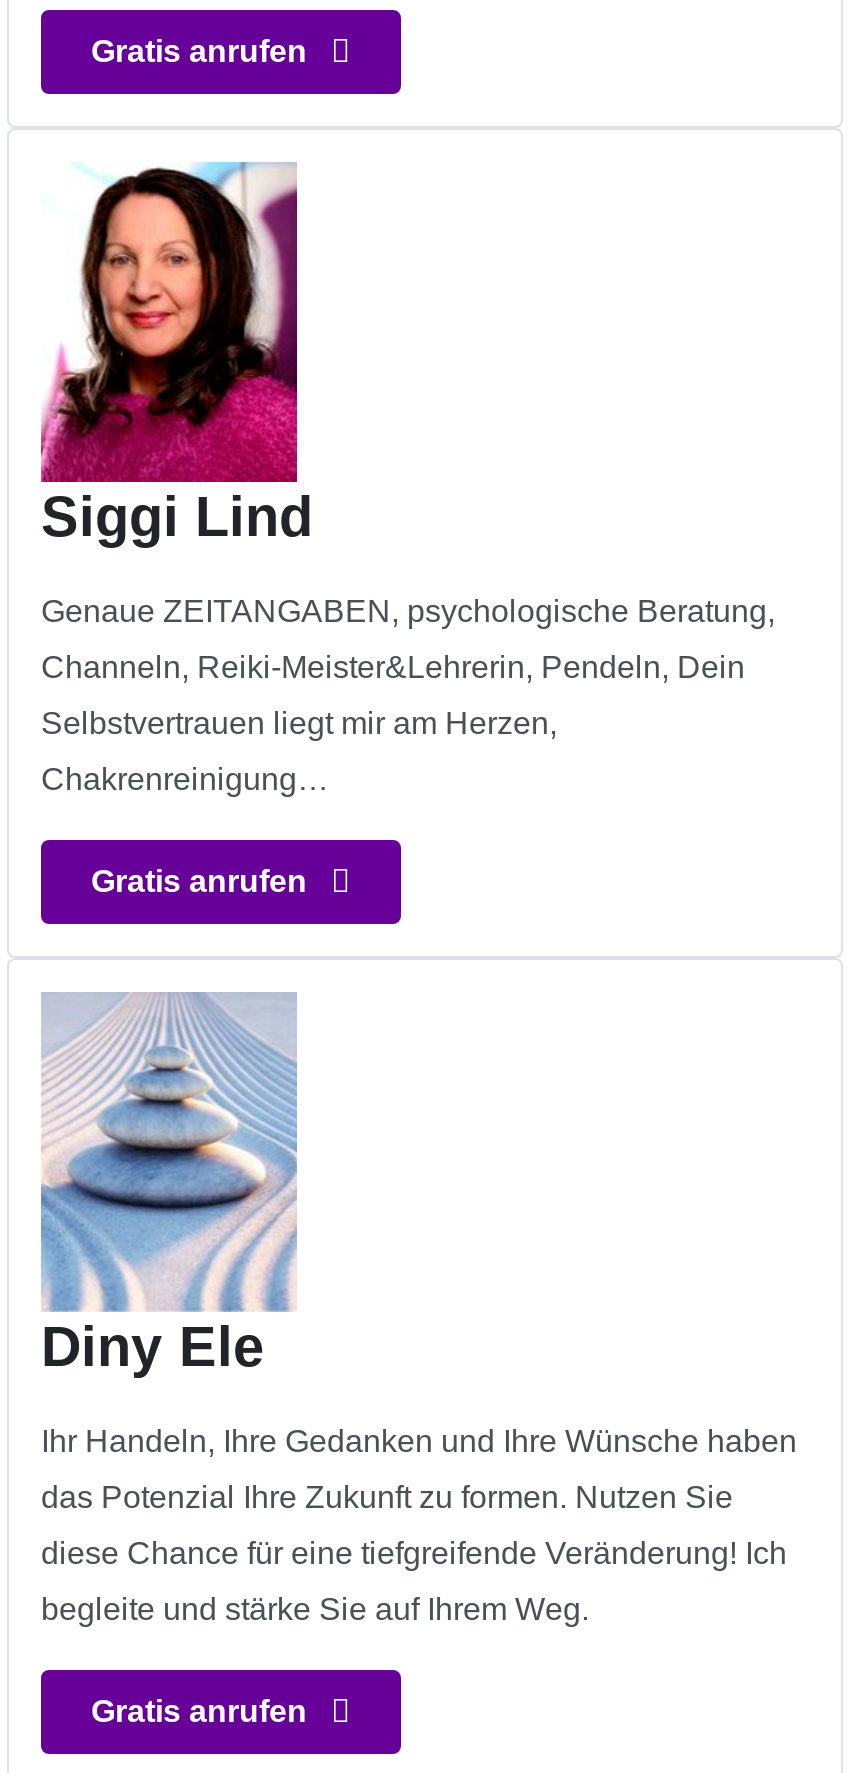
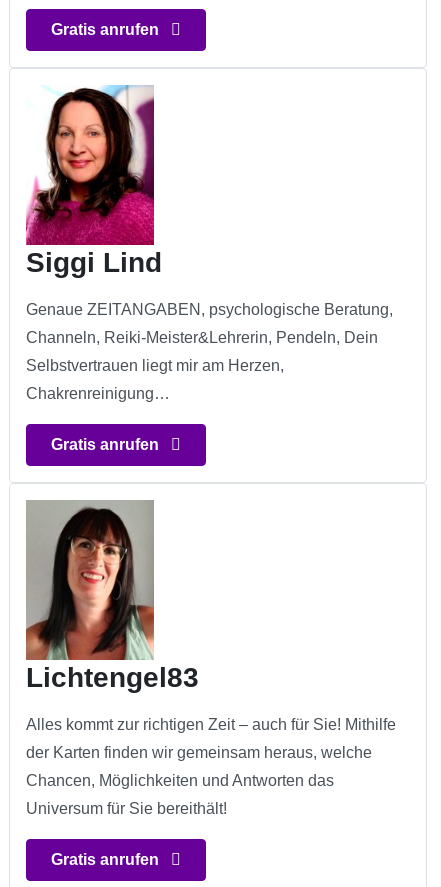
- [image]
- Diny Ele
+ [image]
+ Lichtengel83

- Ihr Handeln, Ihre Gedanken und Ihre Wünsche haben
+ Alles kommt zur richtigen Zeit – auch für Sie! Mithilfe

- das Potenzial Ihre Zukunft zu formen. Nutzen Sie
+ der Karten finden wir gemeinsam heraus, welche

- diese Chance für eine tiefgreifende Veränderung! Ich
+ Chancen, Möglichkeiten und Antworten das

- begleite und stärke Sie auf Ihrem Weg.
+ Universum für Sie bereithält!
